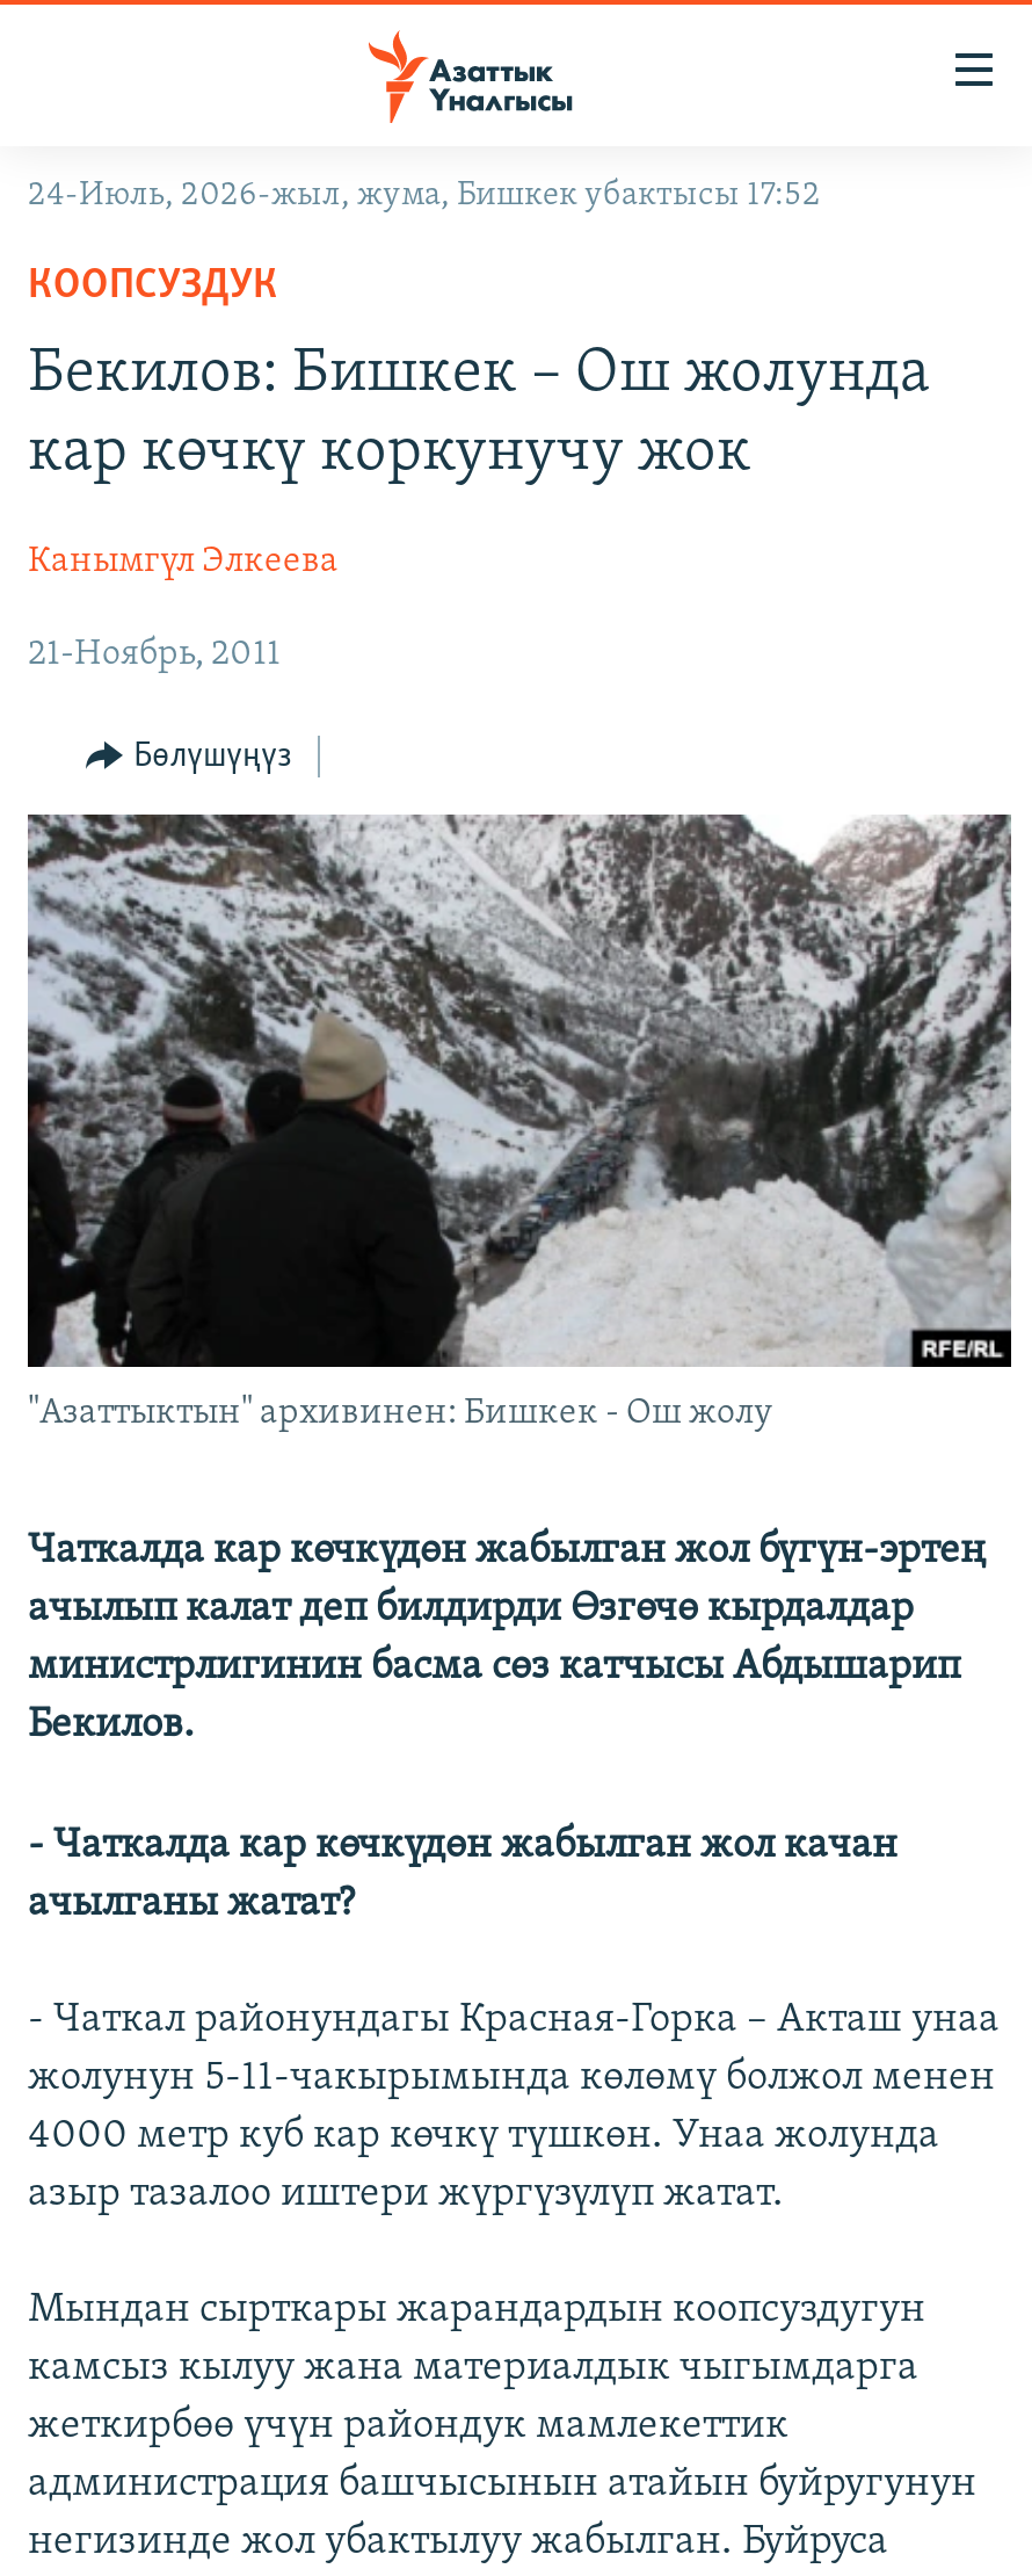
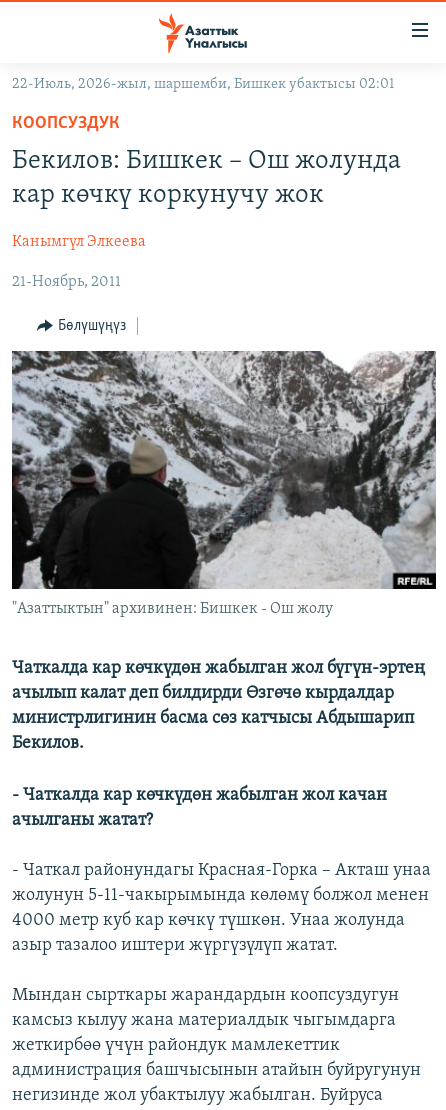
- 24-Июль, 2026-жыл, жума, Бишкек убактысы 17:52
+ 22-Июль, 2026-жыл, шаршемби, Бишкек убактысы 02:01
